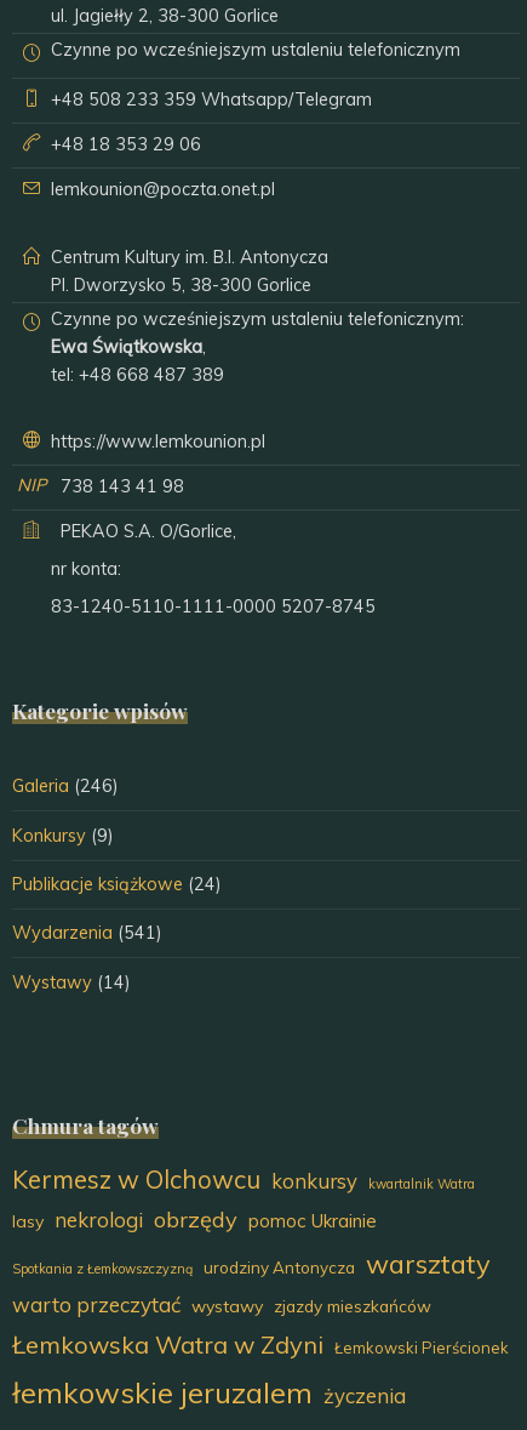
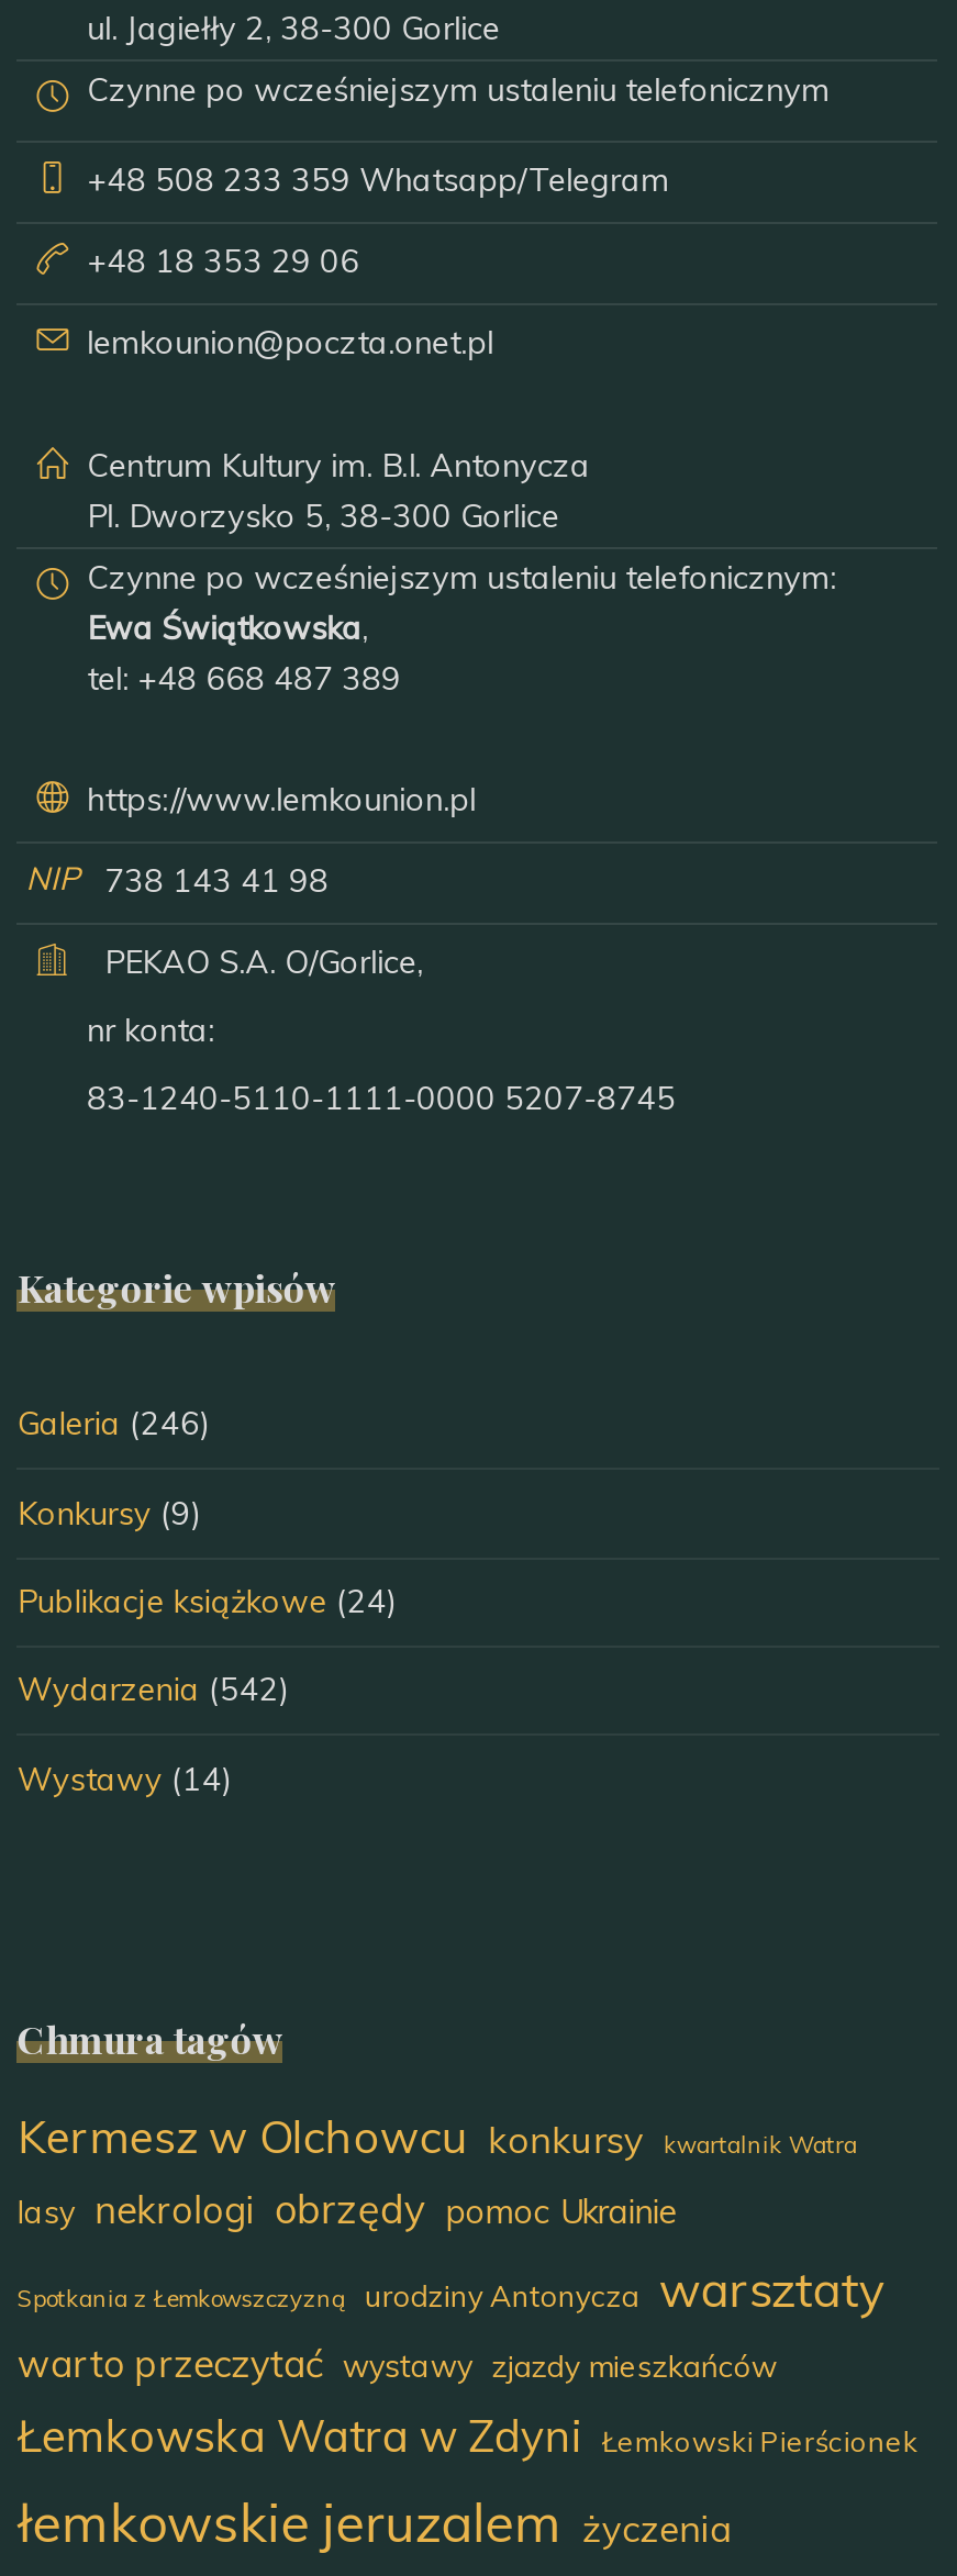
- Wydarzenia (541)
+ Wydarzenia (542)
